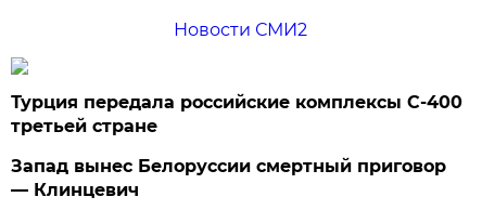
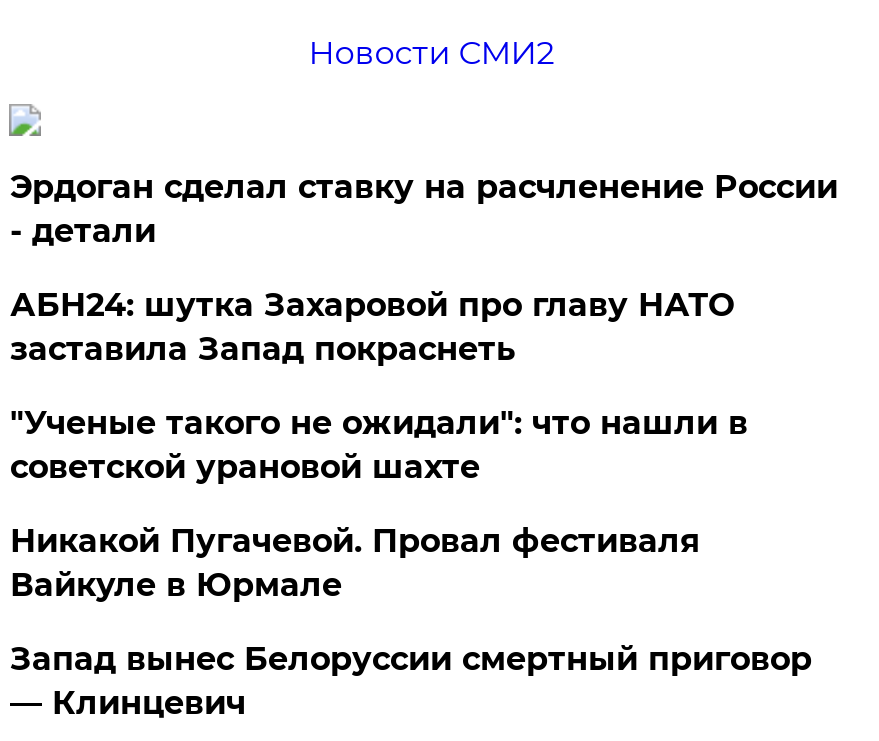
- Турция передала российские комплексы С-400
- третьей стране
+ Эрдоган сделал ставку на расчленение России
+ - детали
+ АБН24: шутка Захаровой про главу НАТО
+ заставила Запад покраснеть
+ "Ученые такого не ожидали": что нашли в
+ советской урановой шахте
+ Никакой Пугачевой. Провал фестиваля
+ Вайкуле в Юрмале
